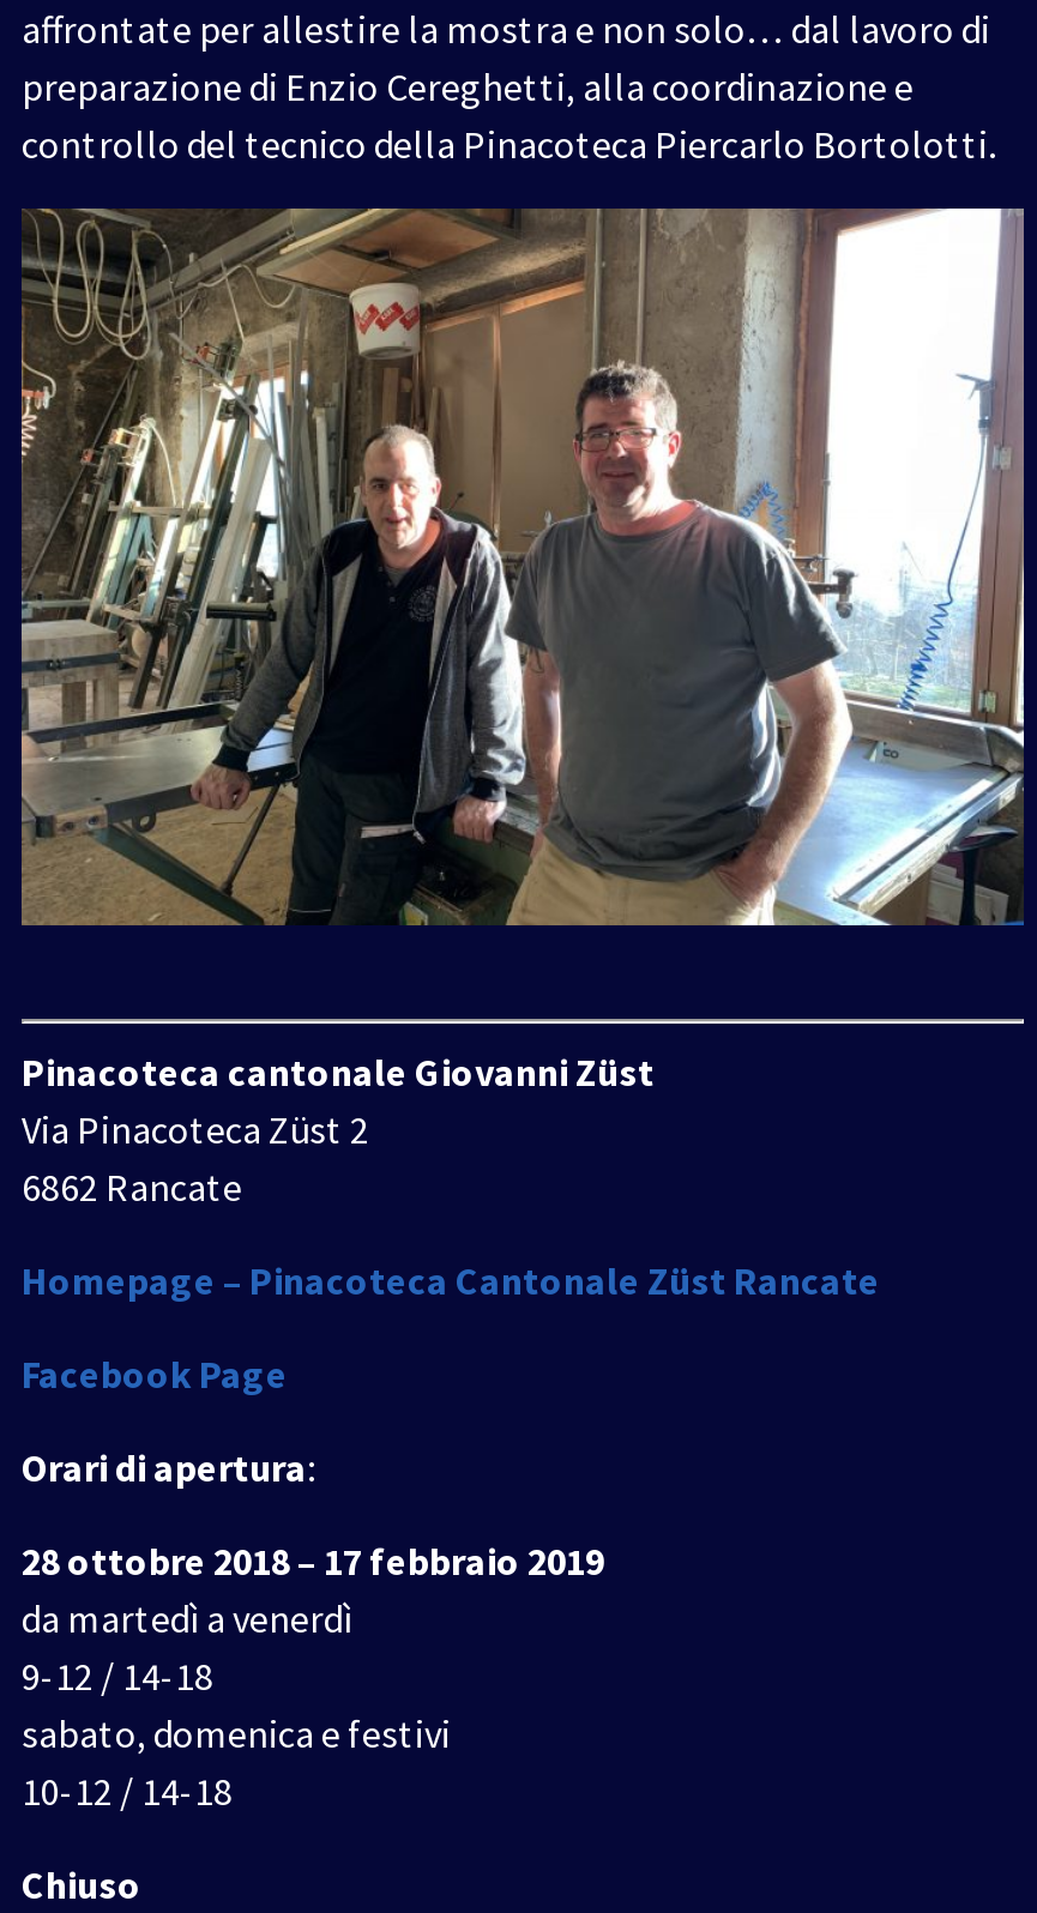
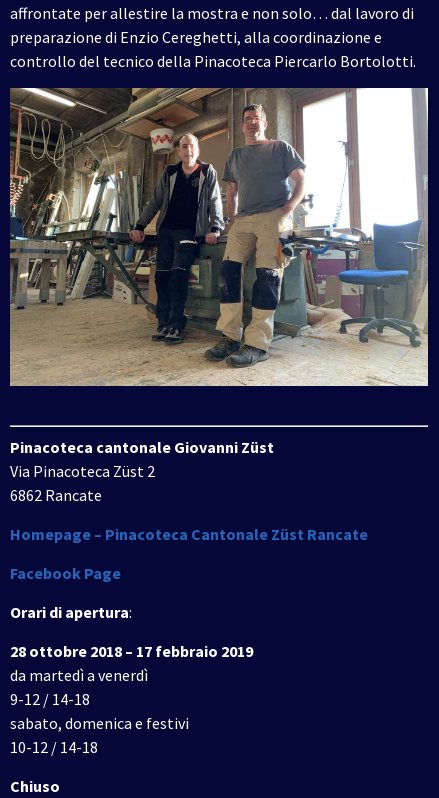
- [image]
+ [image]
